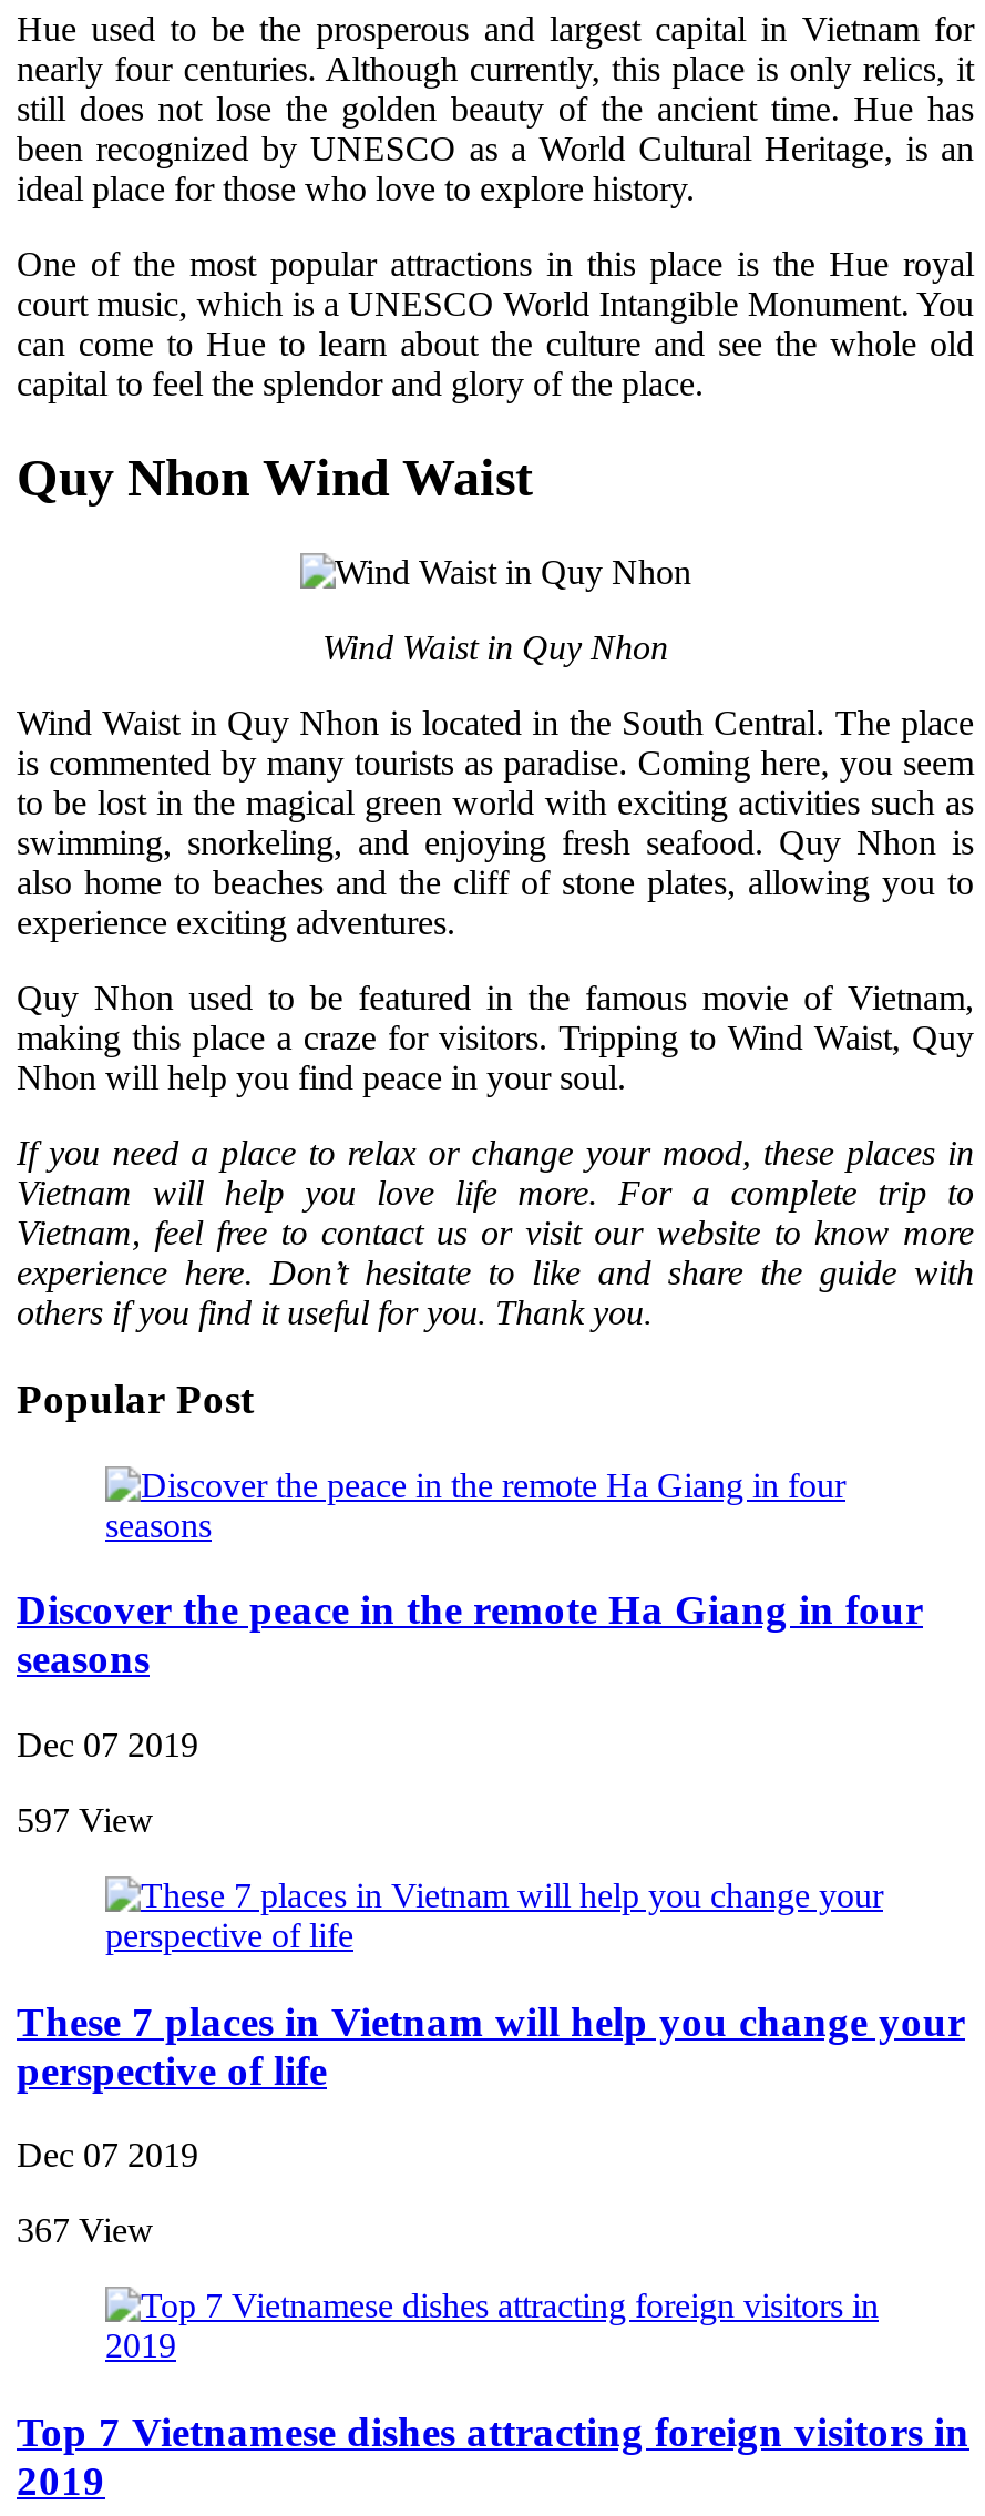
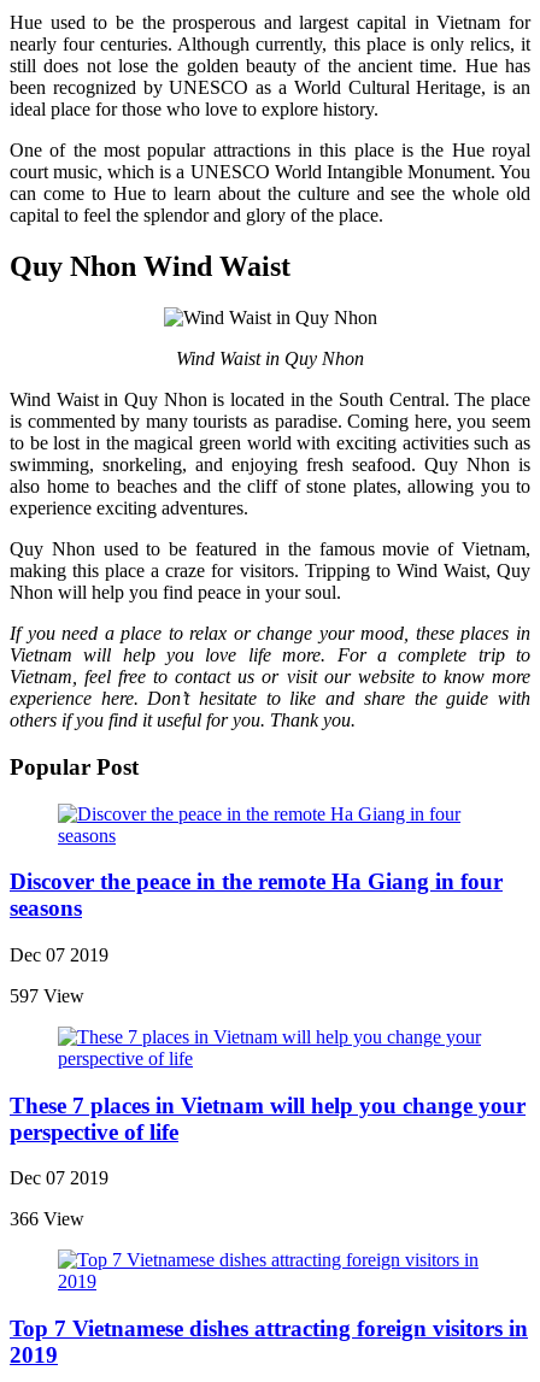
- 367 View
+ 366 View
